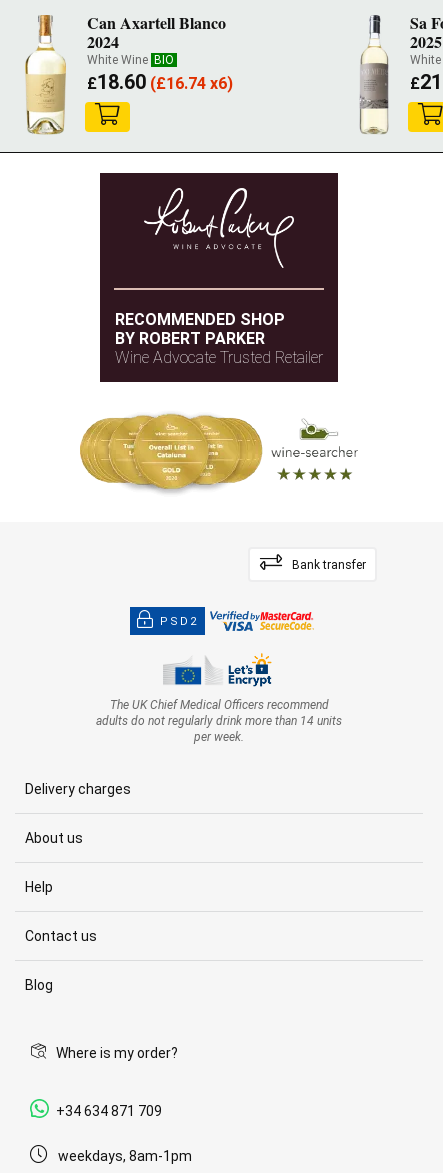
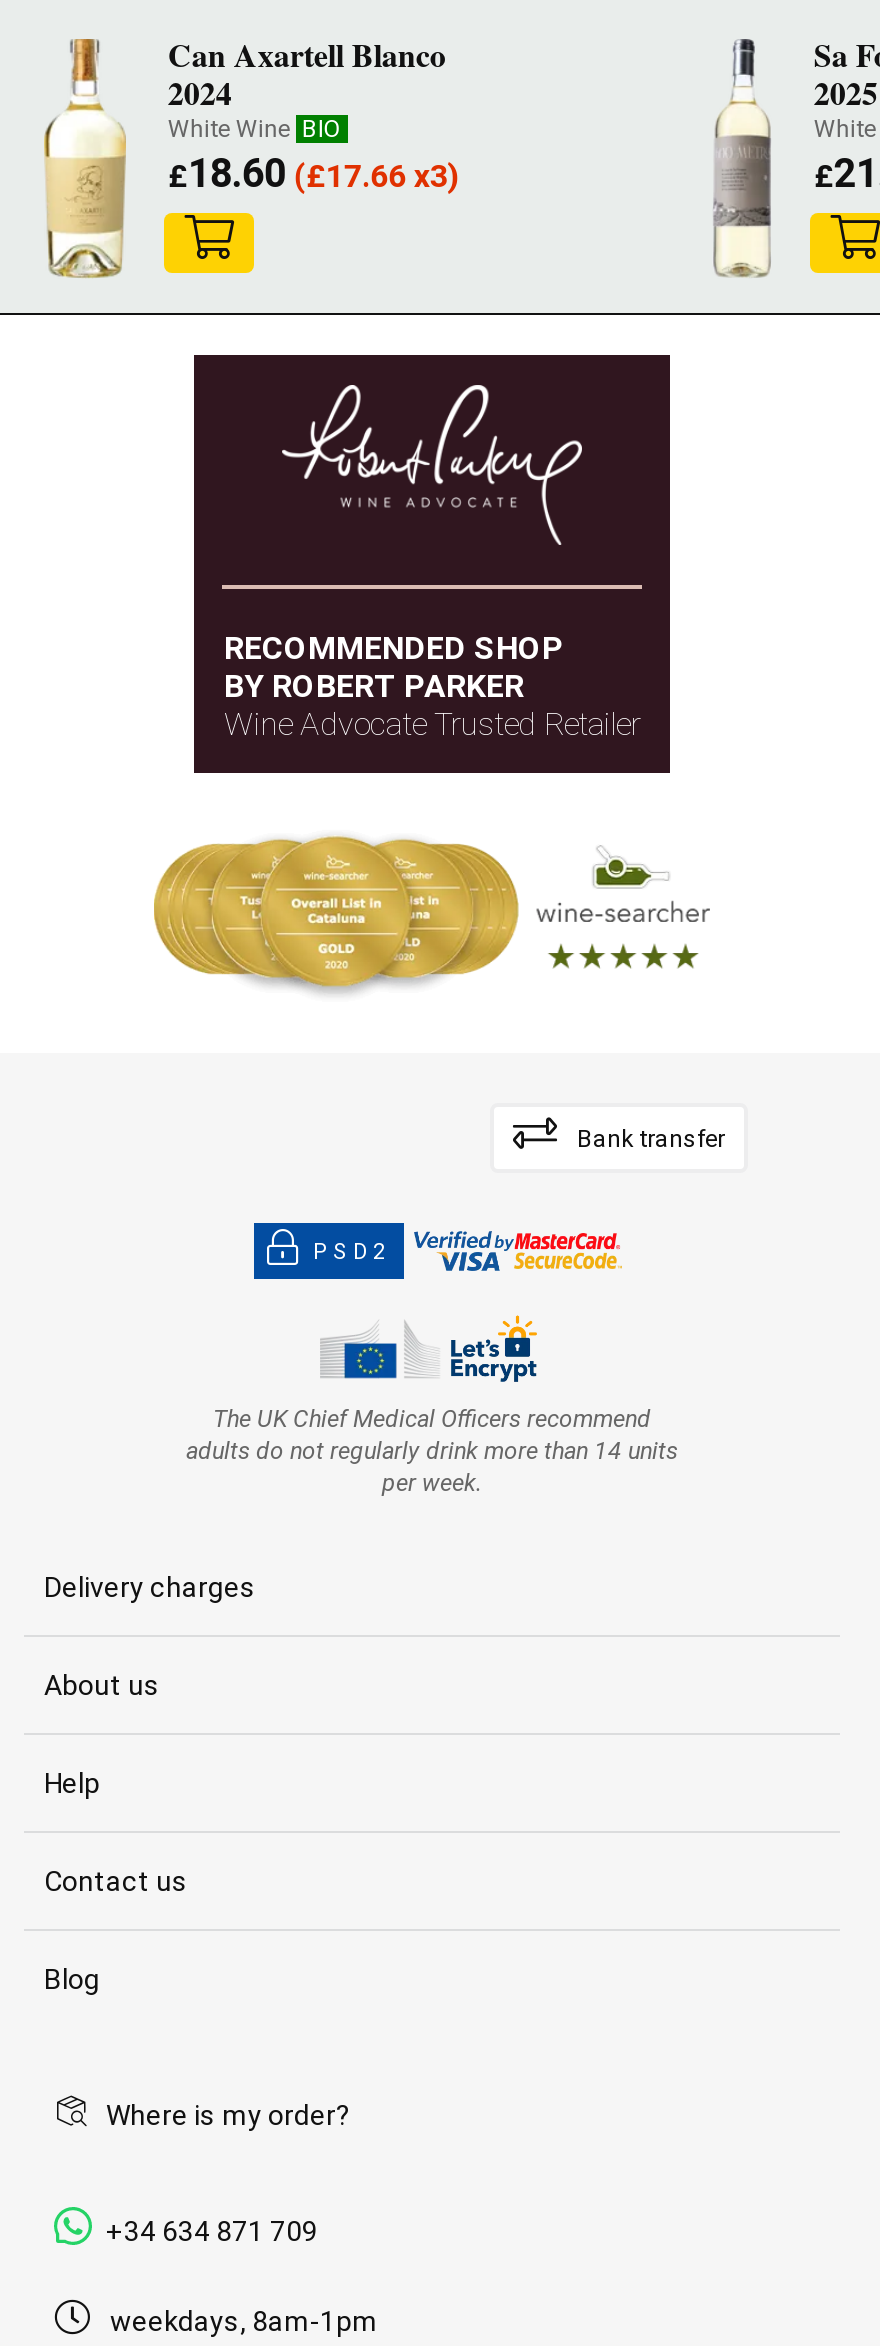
- £18.60 (£16.74 x6)
+ £18.60 (£17.66 x3)
